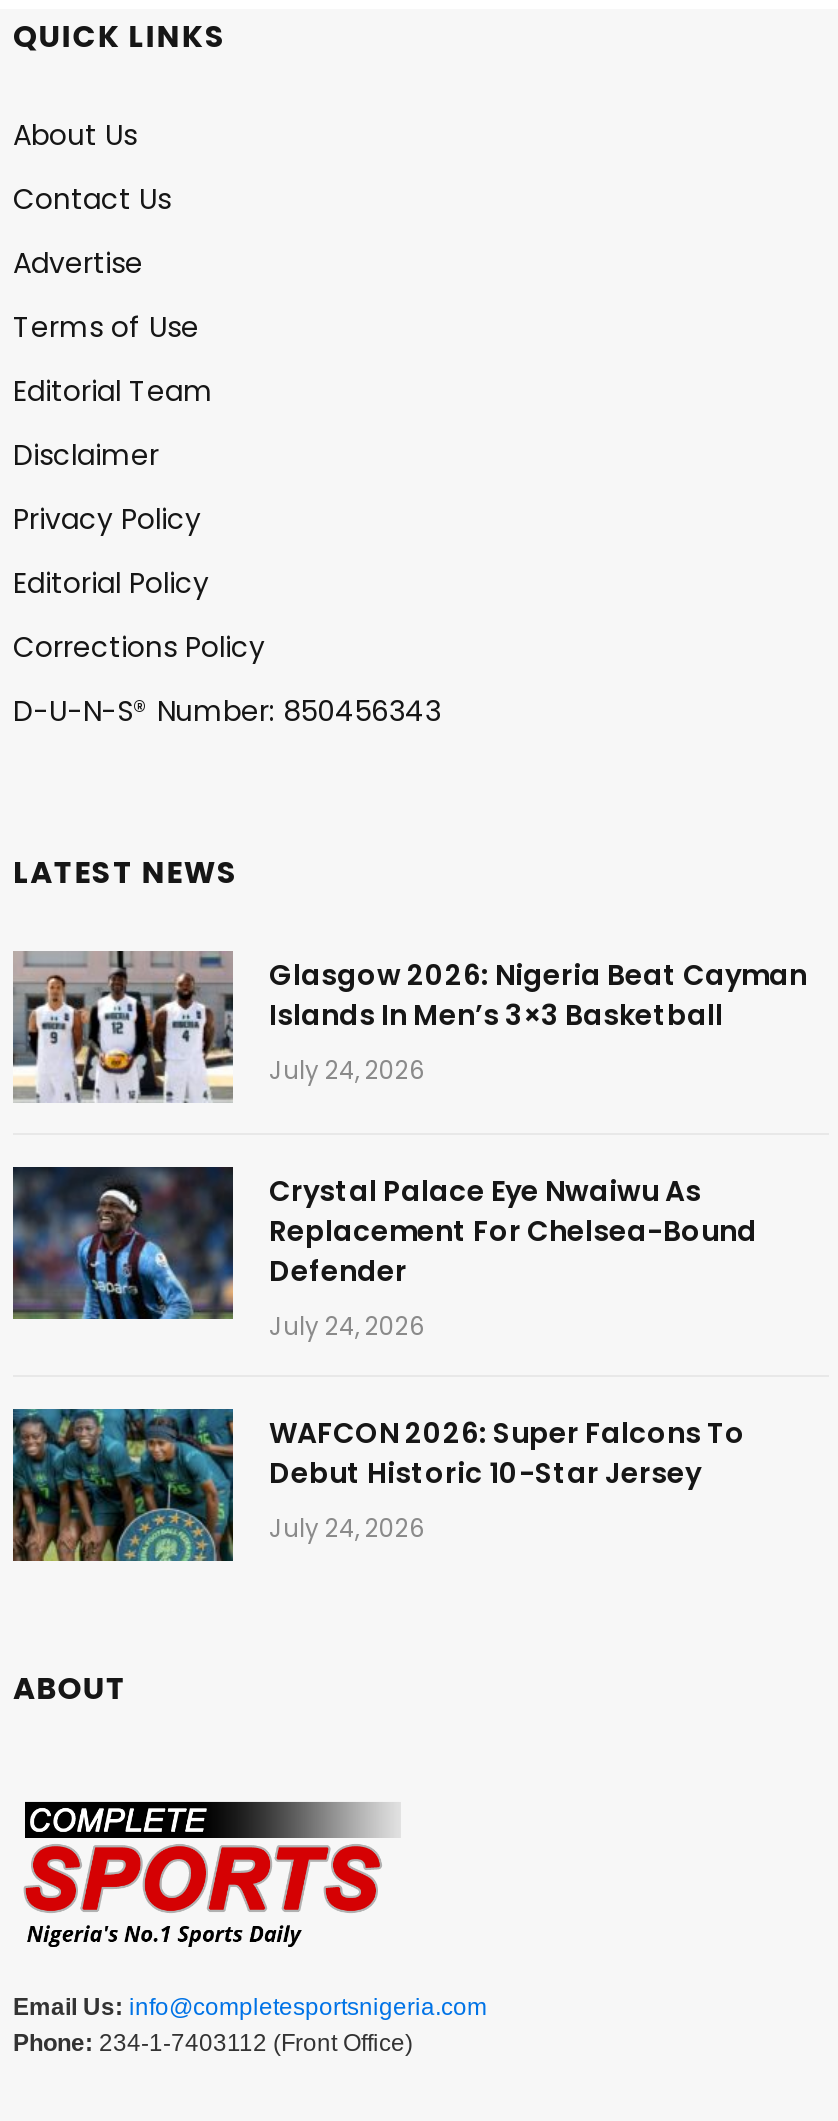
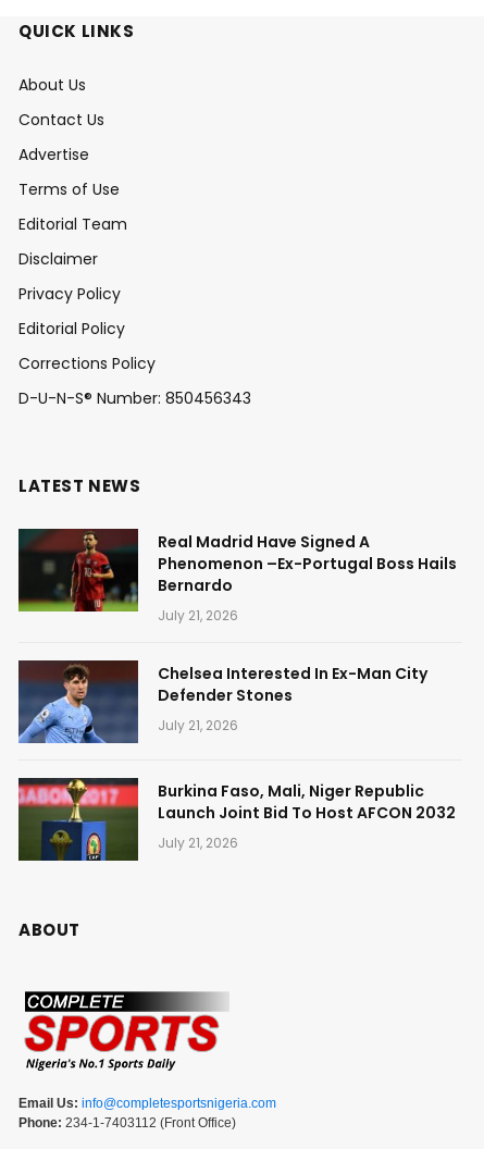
- [image]
- Glasgow 2026: Nigeria Beat Cayman
- Islands In Men’s 3×3 Basketball
- July 24, 2026
+ [image]
+ Real Madrid Have Signed A
+ Phenomenon –Ex-Portugal Boss Hails
+ Bernardo
+ July 21, 2026

- [image]
- Crystal Palace Eye Nwaiwu As
- Replacement For Chelsea-Bound
- Defender
- July 24, 2026
+ [image]
+ Chelsea Interested In Ex-Man City
+ Defender Stones
+ July 21, 2026

- [image]
- WAFCON 2026: Super Falcons To
- Debut Historic 10-Star Jersey
- July 24, 2026
+ [image]
+ Burkina Faso, Mali, Niger Republic
+ Launch Joint Bid To Host AFCON 2032
+ July 21, 2026
